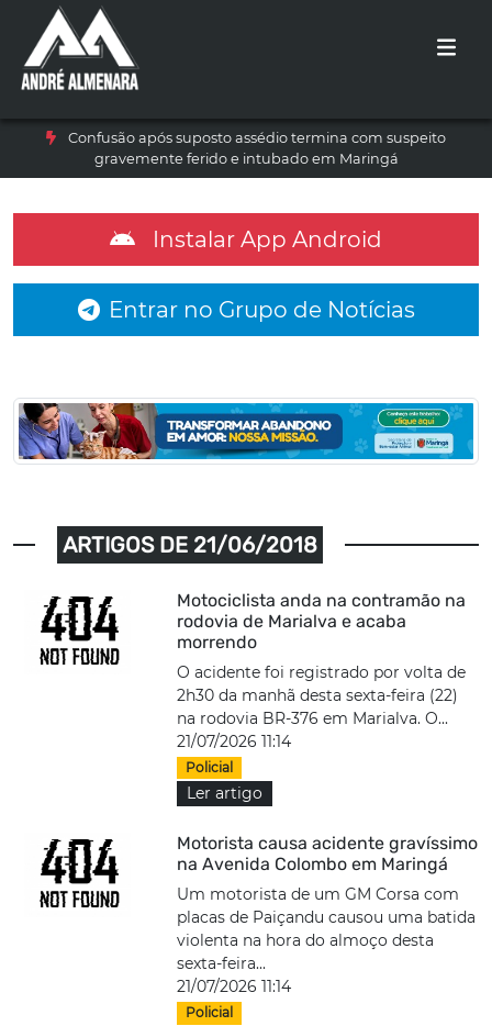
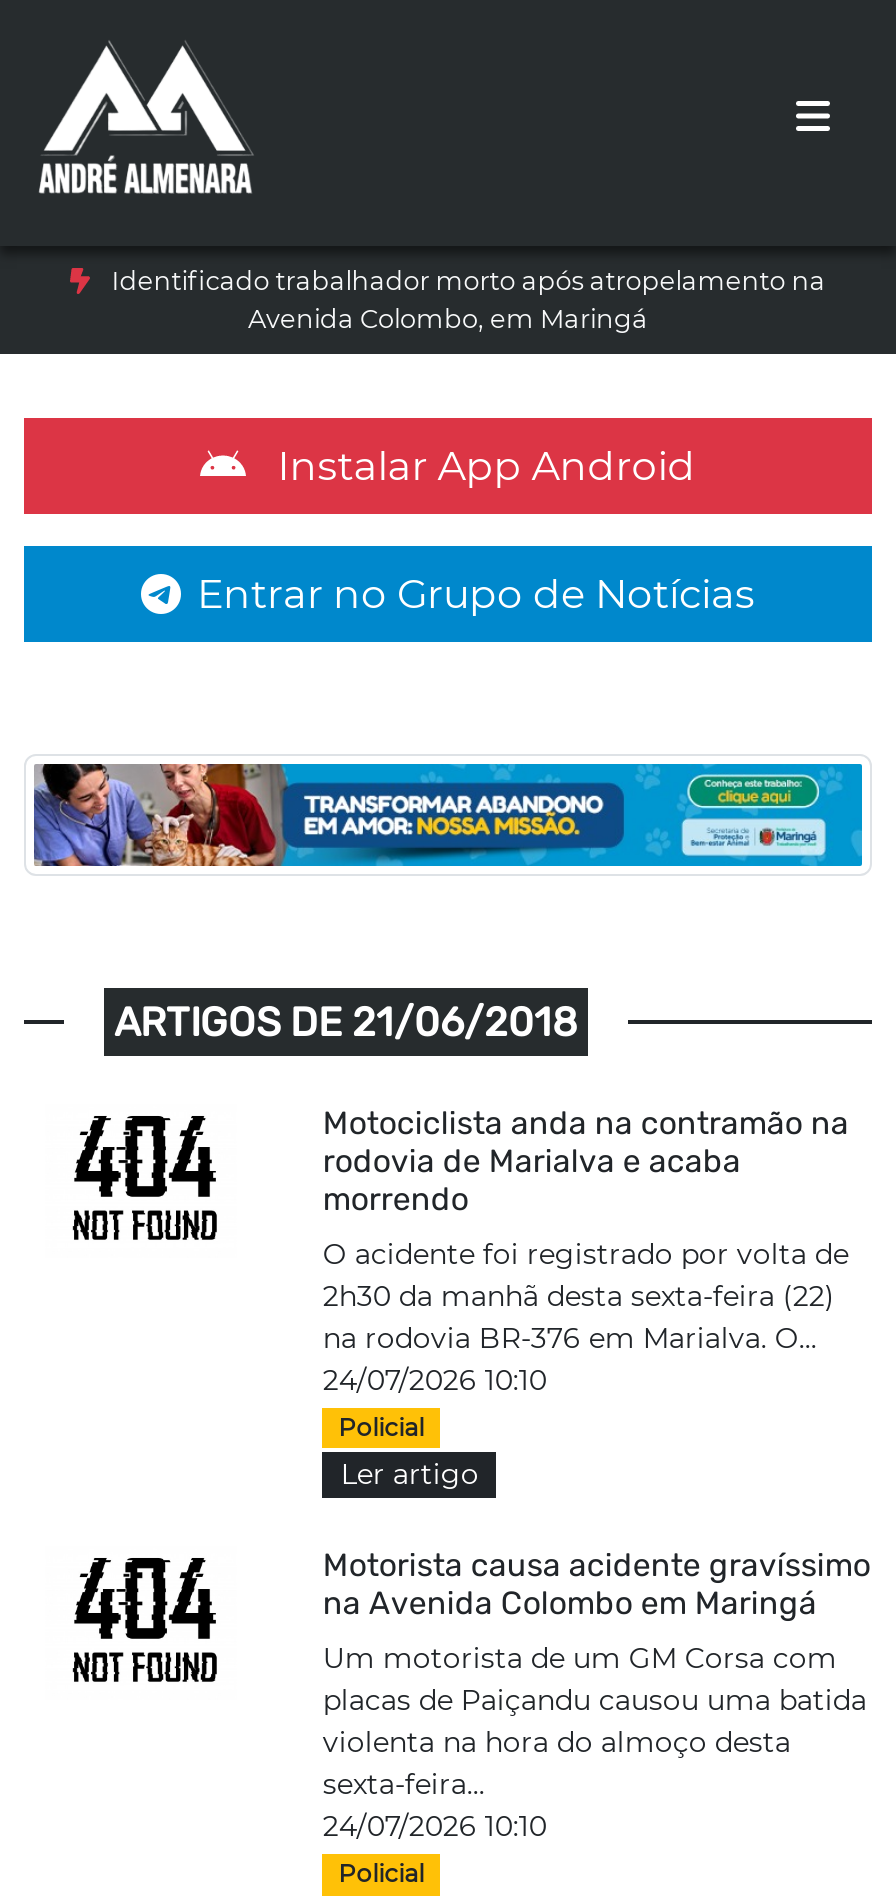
- Confusão após suposto assédio termina com suspeito
- gravemente ferido e intubado em Maringá
+ Identificado trabalhador morto após atropelamento na
+ Avenida Colombo, em Maringá

- 21/07/2026 11:14
+ 24/07/2026 10:10

- 21/07/2026 11:14
+ 24/07/2026 10:10
